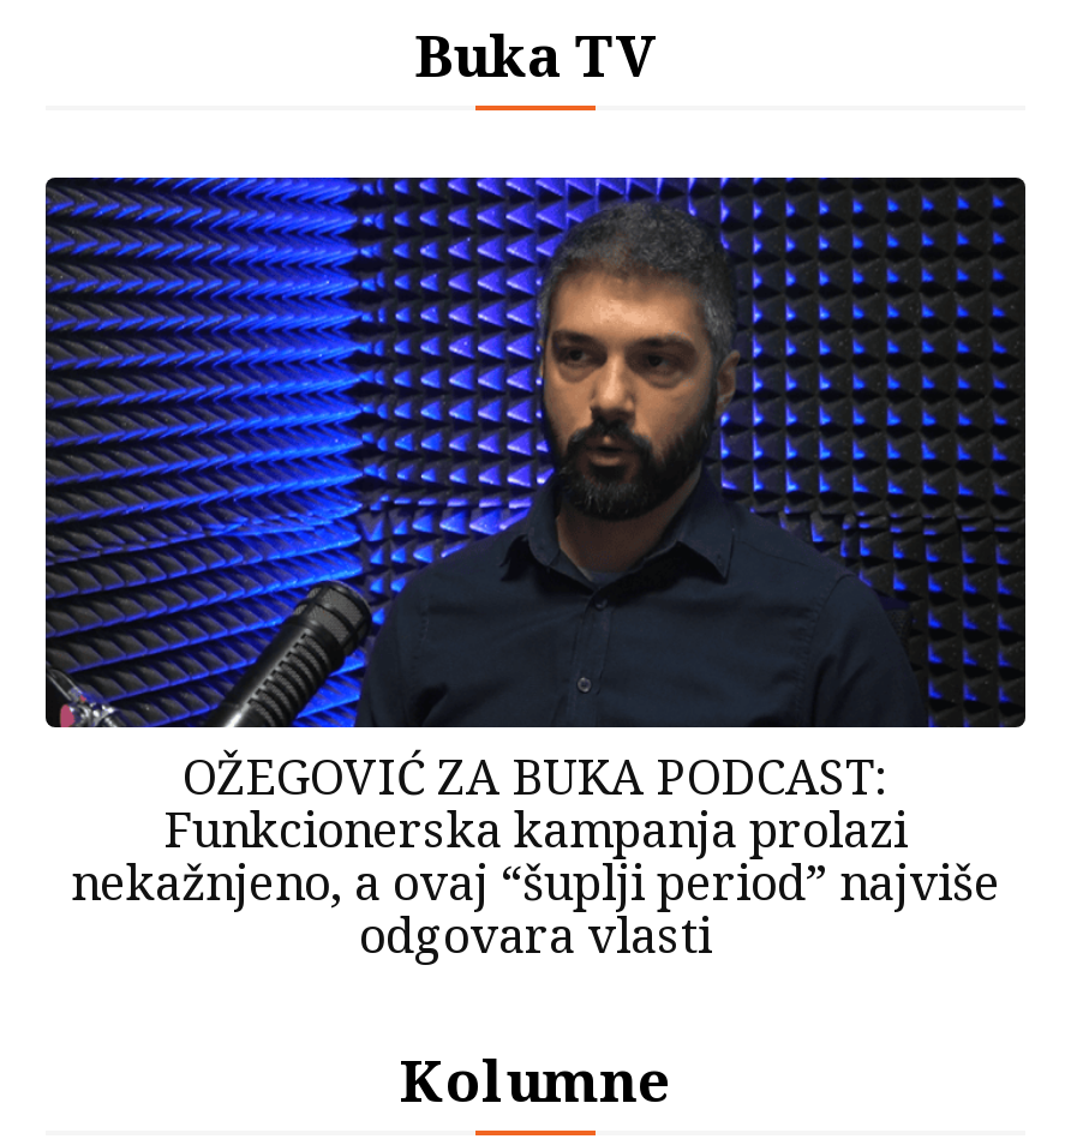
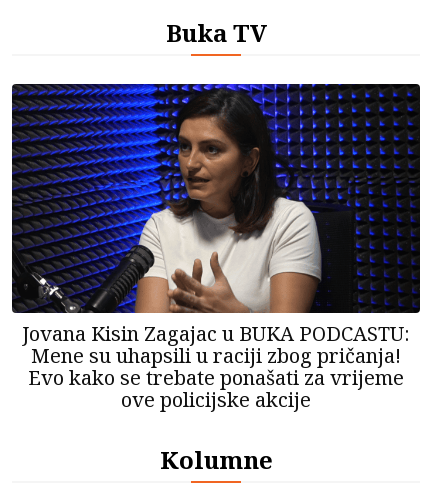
- [image]
- OŽEGOVIĆ ZA BUKA PODCAST:
- Funkcionerska kampanja prolazi
- nekažnjeno, a ovaj “šuplji period” najviše
- odgovara vlasti
+ [image]
+ Jovana Kisin Zagajac u BUKA PODCASTU:
+ Mene su uhapsili u raciji zbog pričanja!
+ Evo kako se trebate ponašati za vrijeme
+ ove policijske akcije
